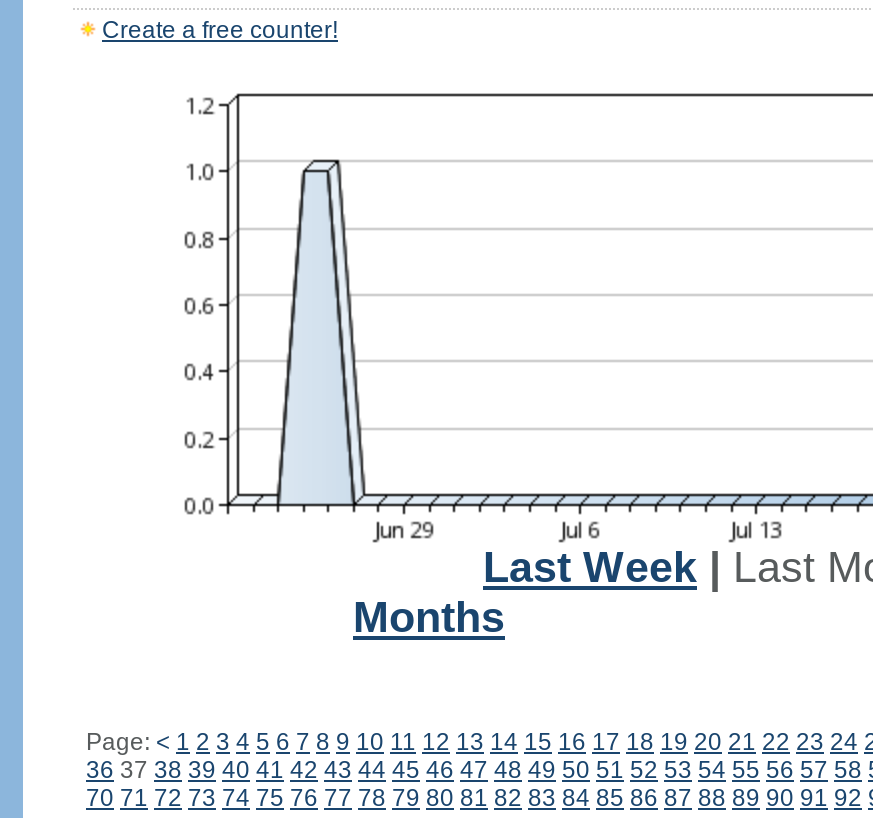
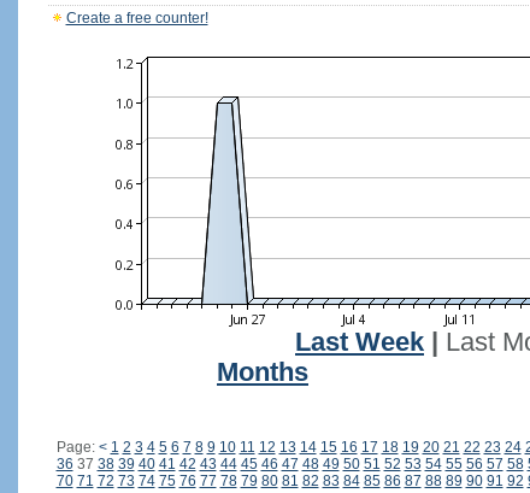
- [image]
+ [image]
